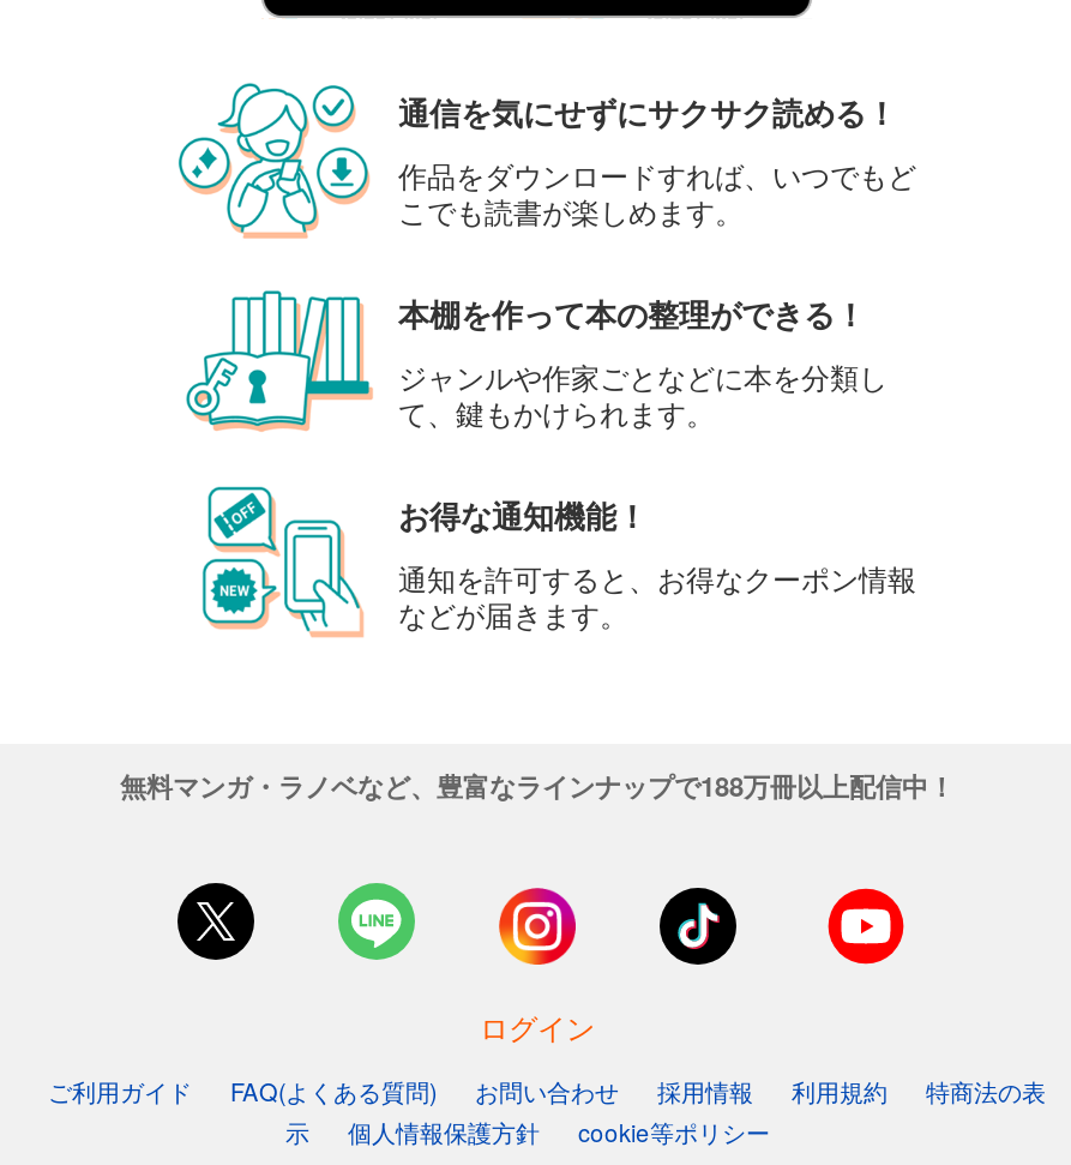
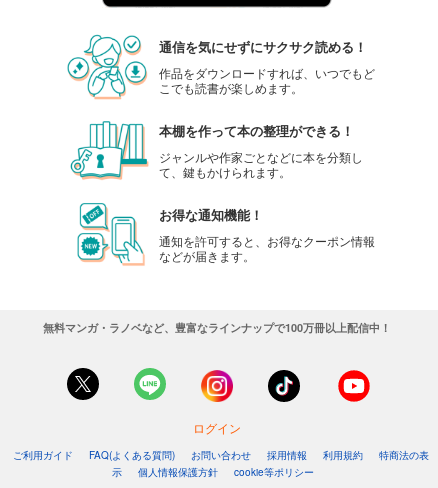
- 無料マンガ・ラノベなど、豊富なラインナップで188万冊以上配信中！
+ 無料マンガ・ラノベなど、豊富なラインナップで100万冊以上配信中！
